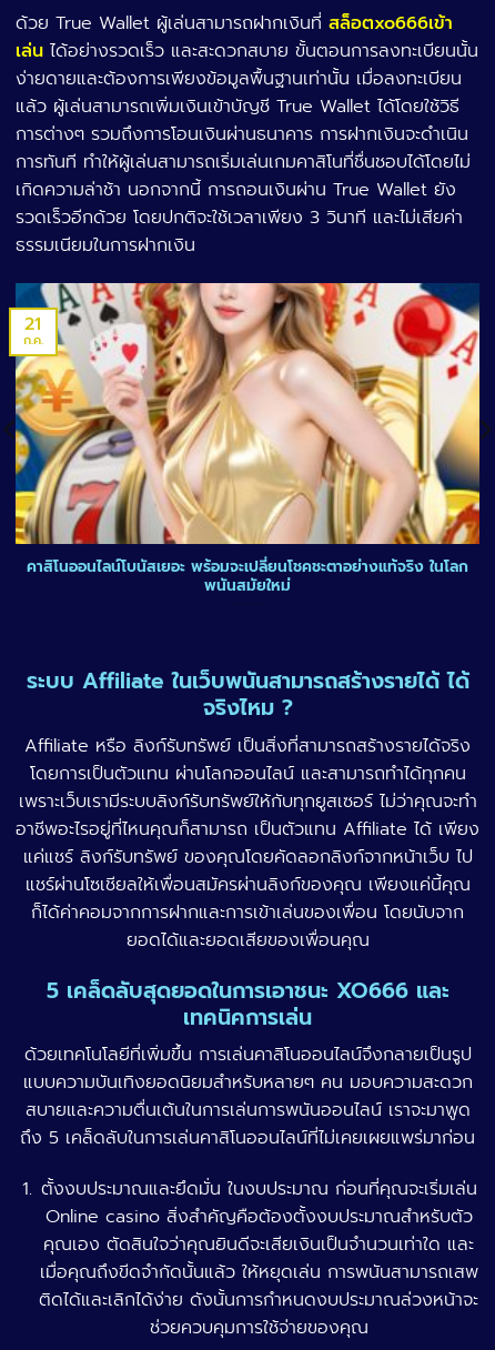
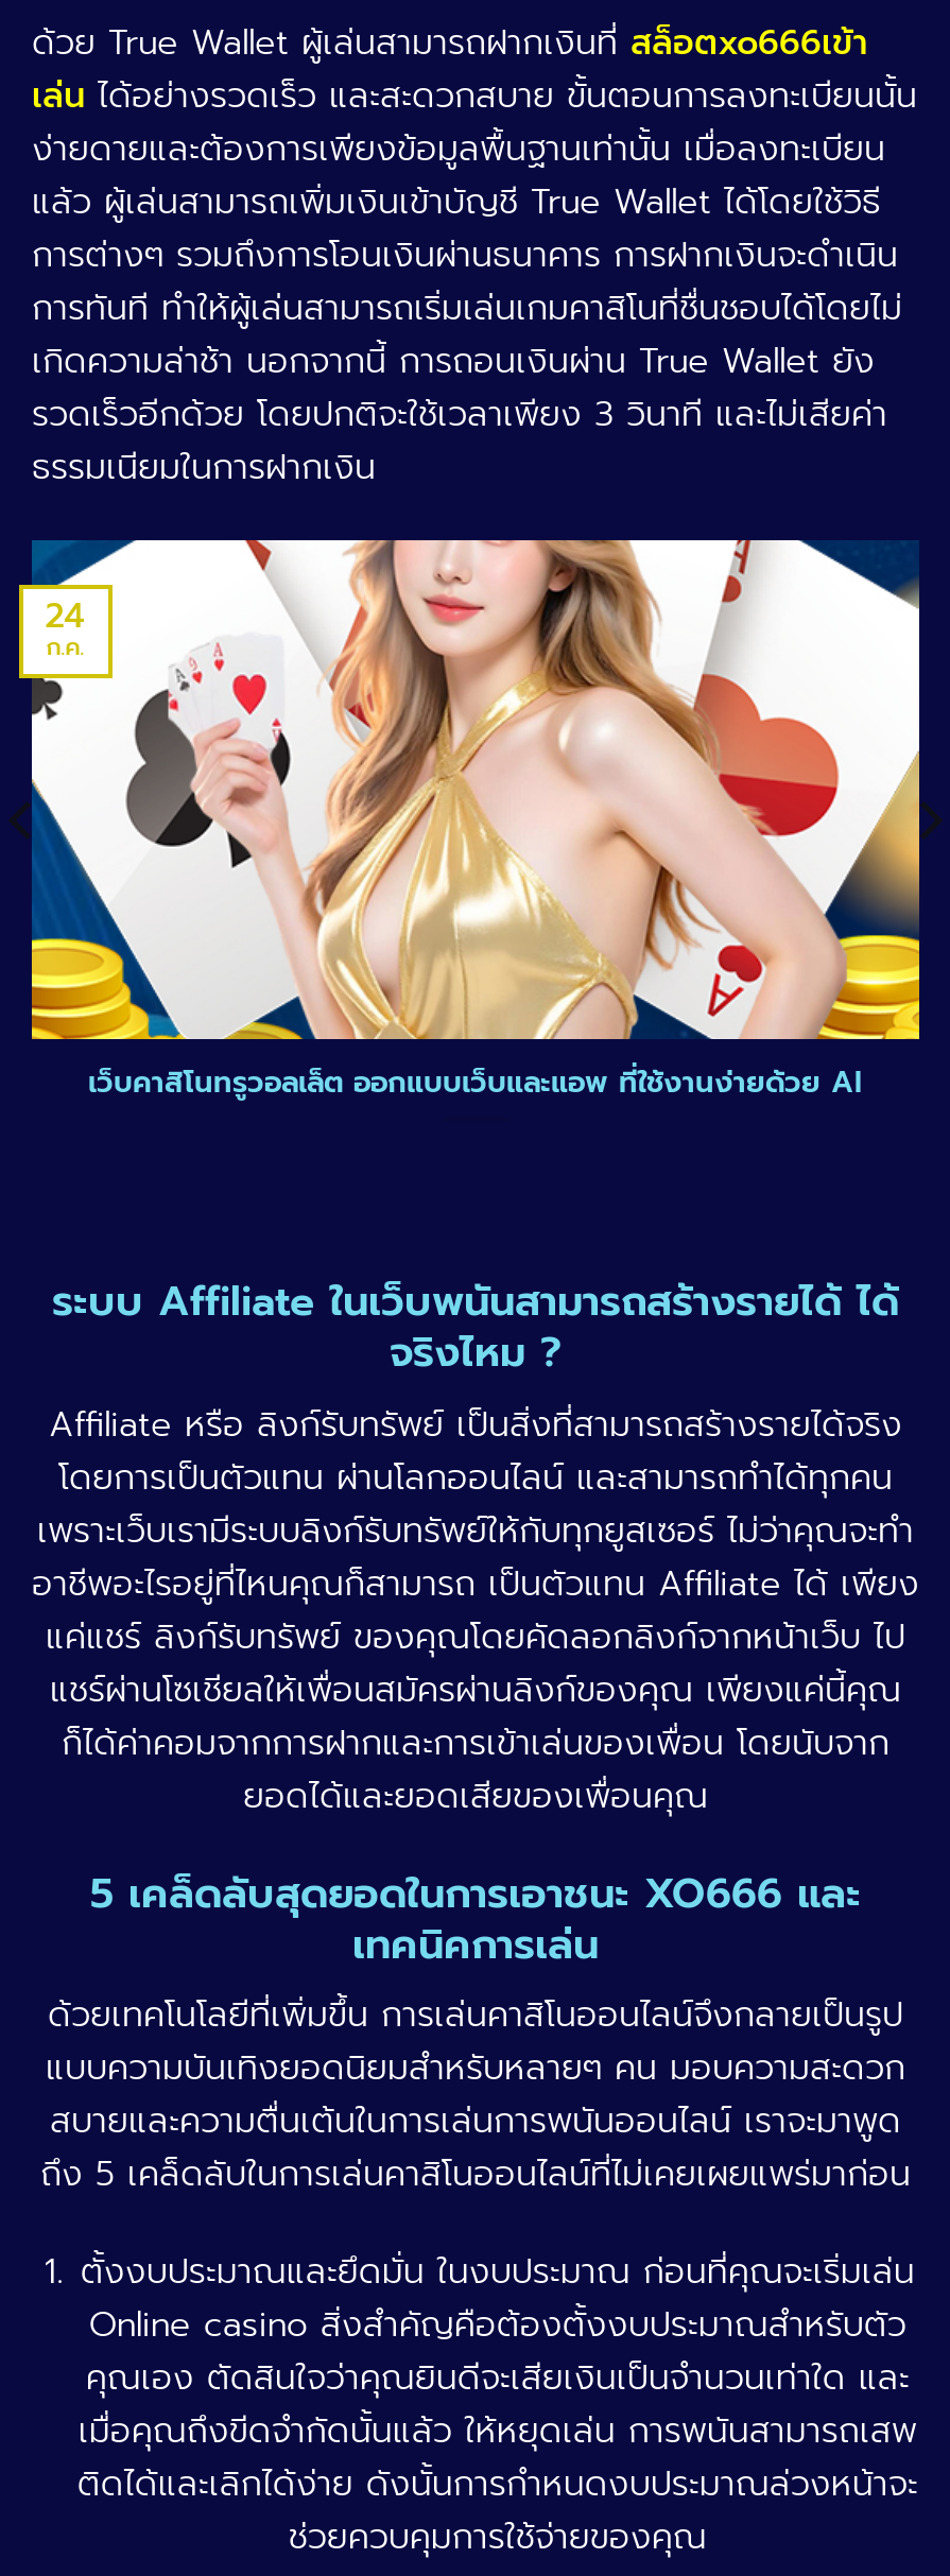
- [image]
- 21
+ [image]
+ 24

- คาสิโนออนไลน์โบนัสเยอะ พร้อมจะเปลี่ยนโชคชะตาอย่างแท้จริง ในโลก
- พนันสมัยใหม่
+ เว็บคาสิโนทรูวอลเล็ต ออกแบบเว็บและแอพ ที่ใช้งานง่ายด้วย AI
